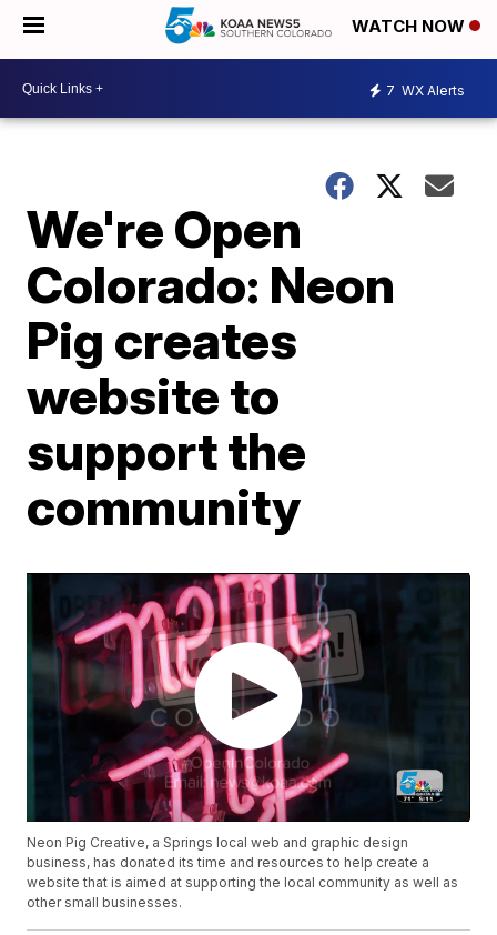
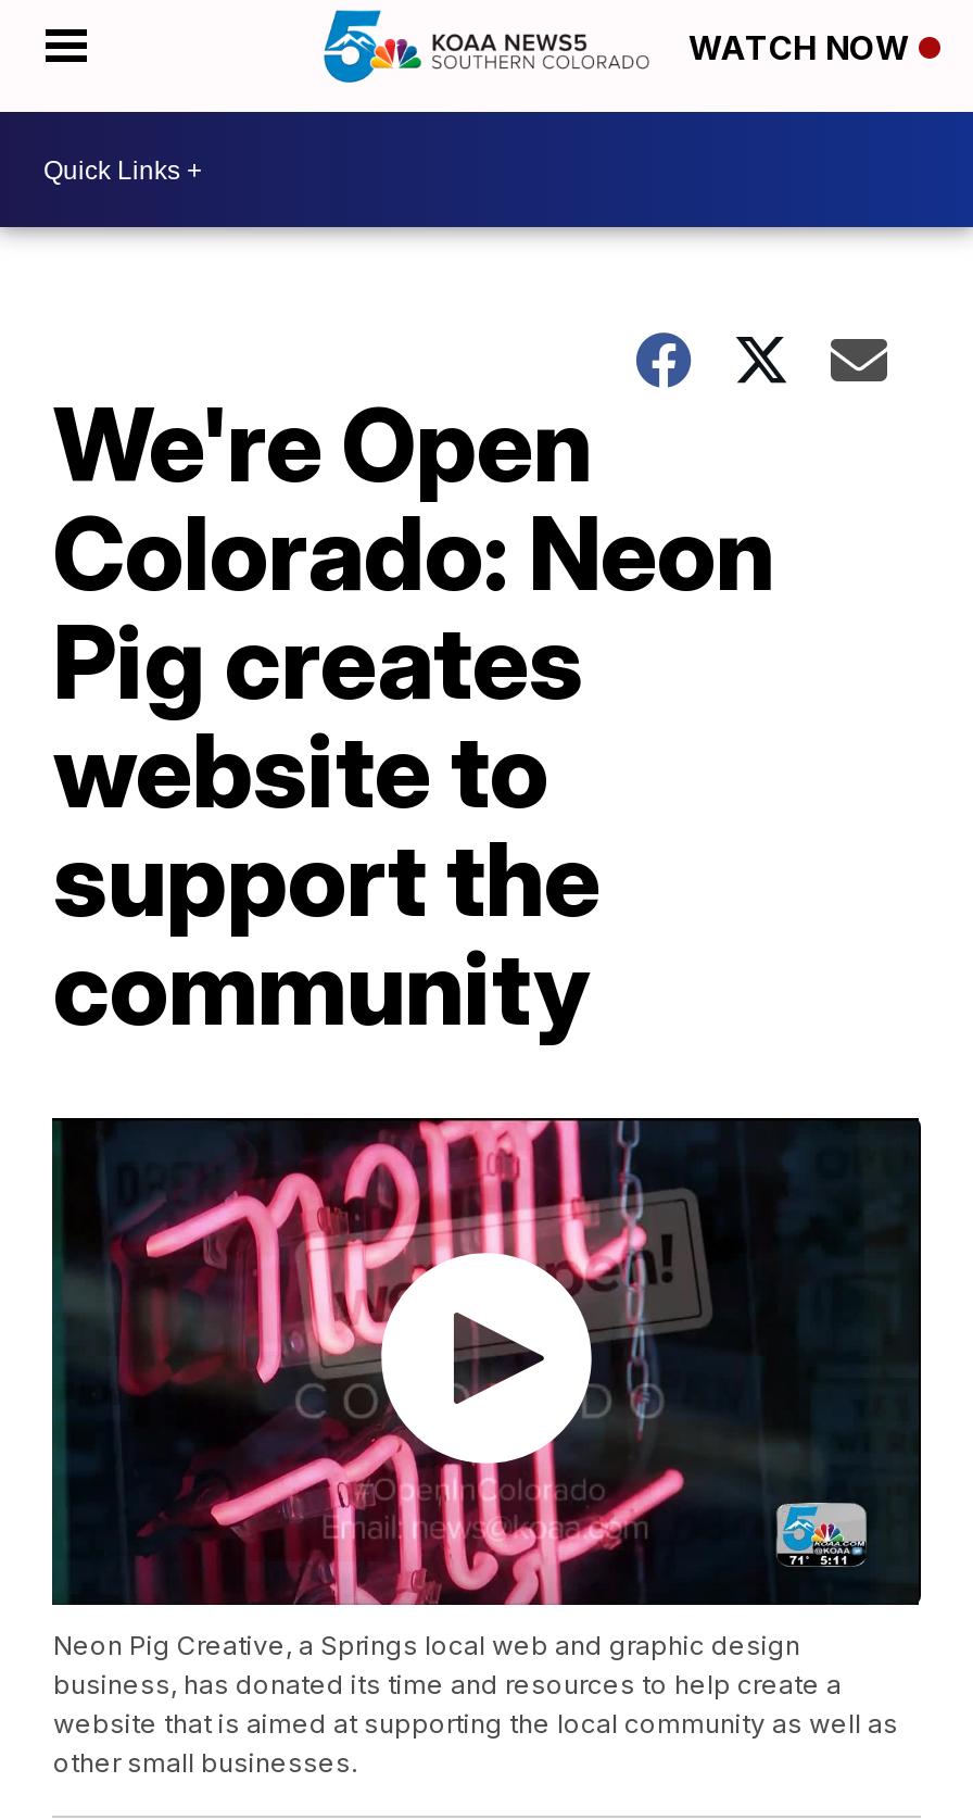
- 7 WX Alerts
